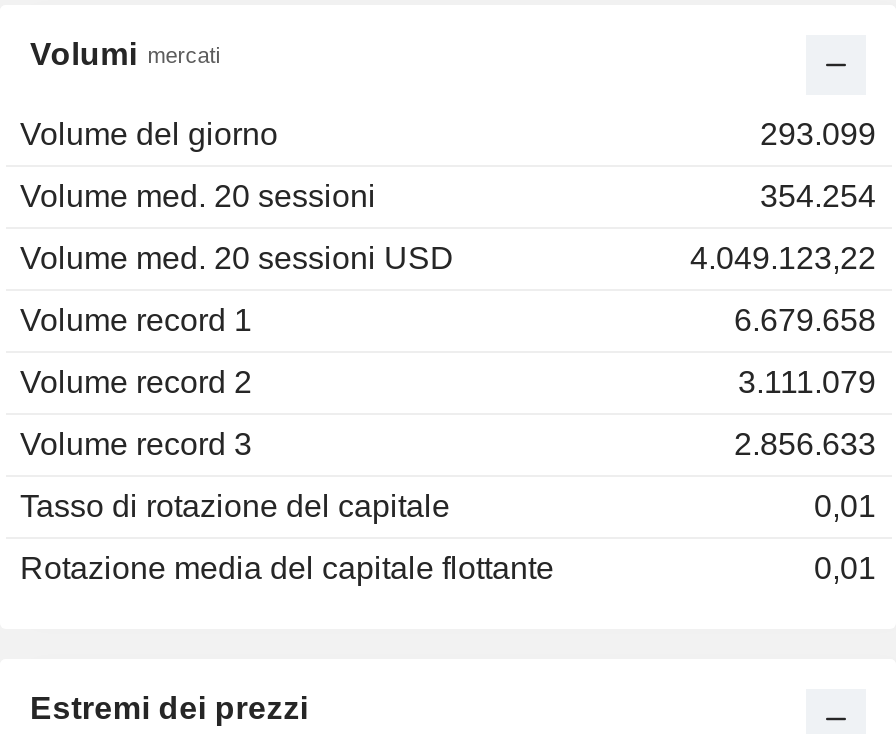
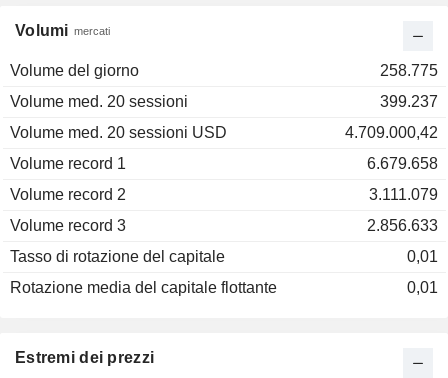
- 293.099
+ 258.775

- 354.254
+ 399.237

- 4.049.123,22
+ 4.709.000,42
